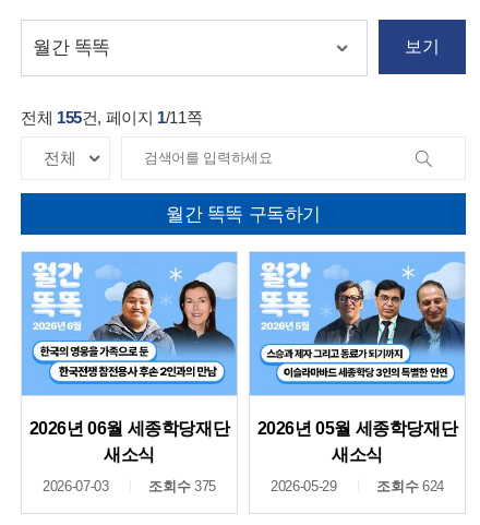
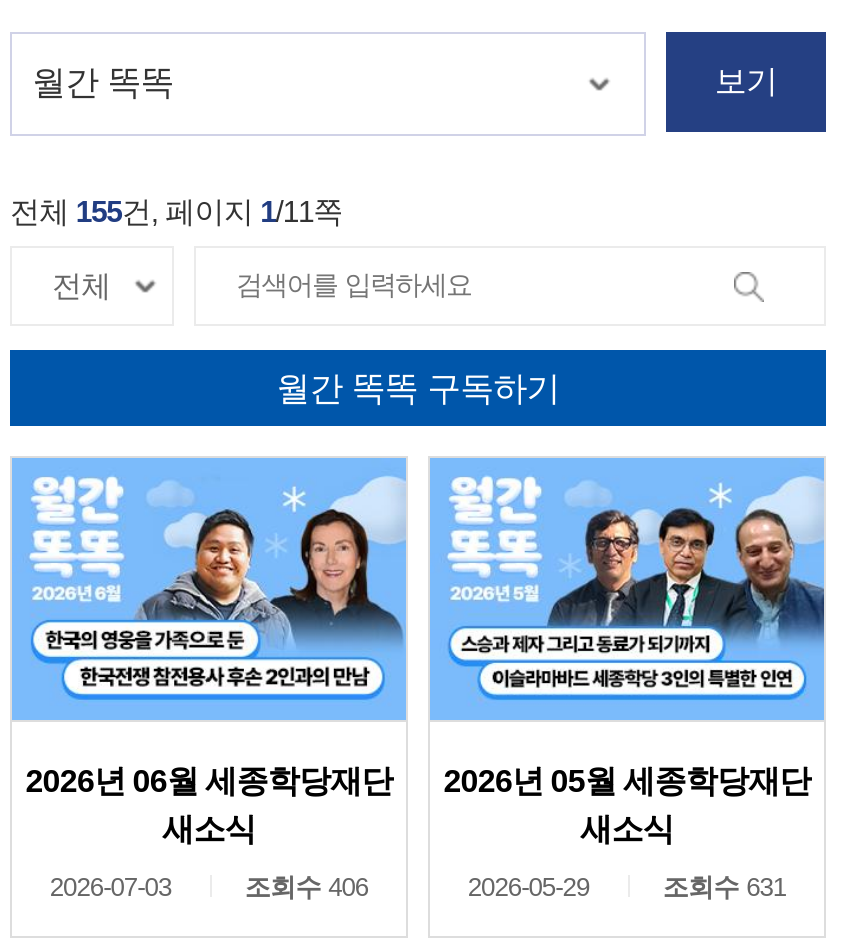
- 조회수 375
+ 조회수 406

- 조회수 624
+ 조회수 631
